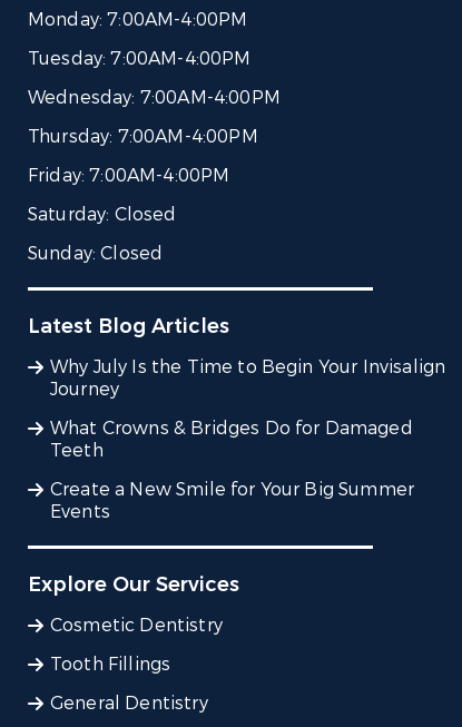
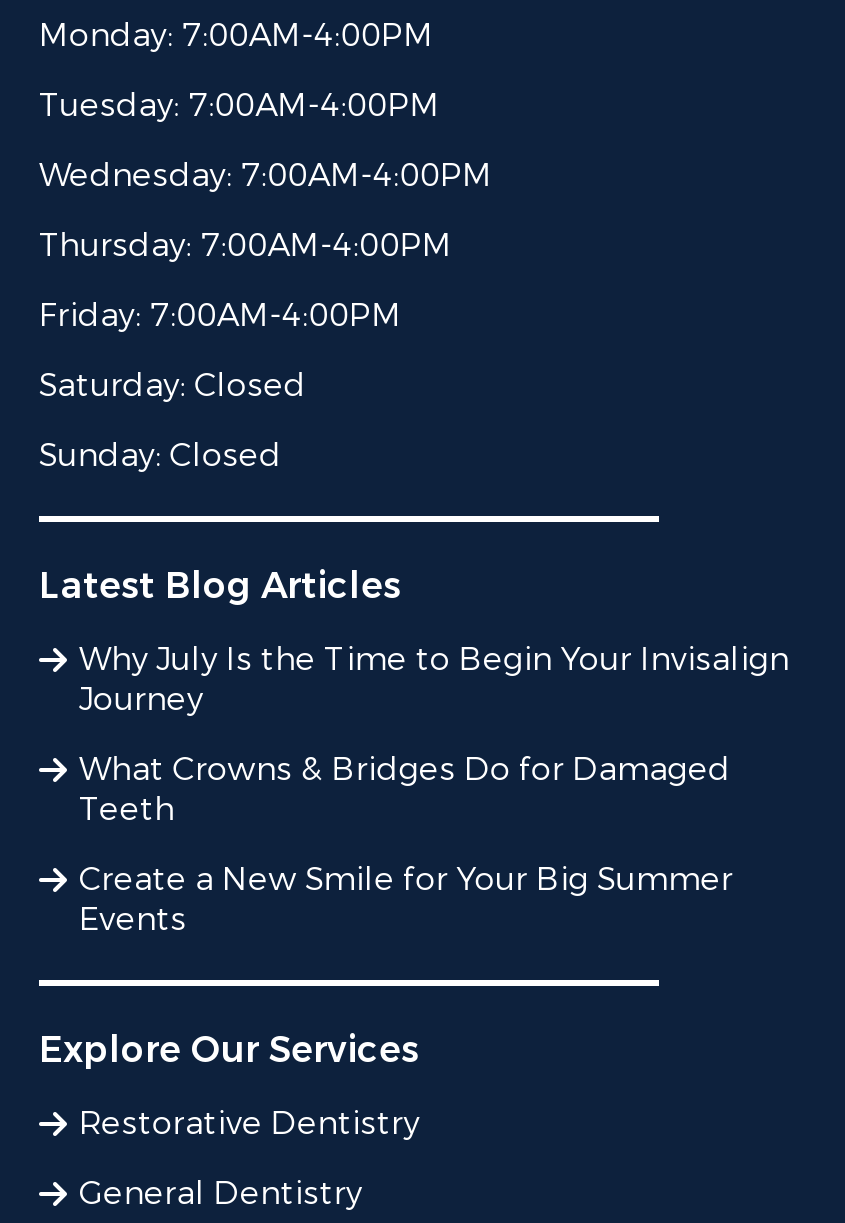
- Cosmetic Dentistry
- Tooth Fillings
+ Restorative Dentistry
